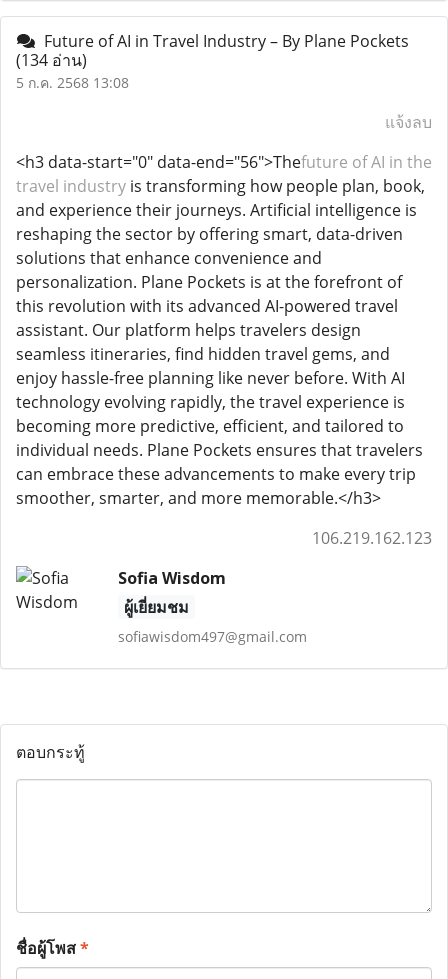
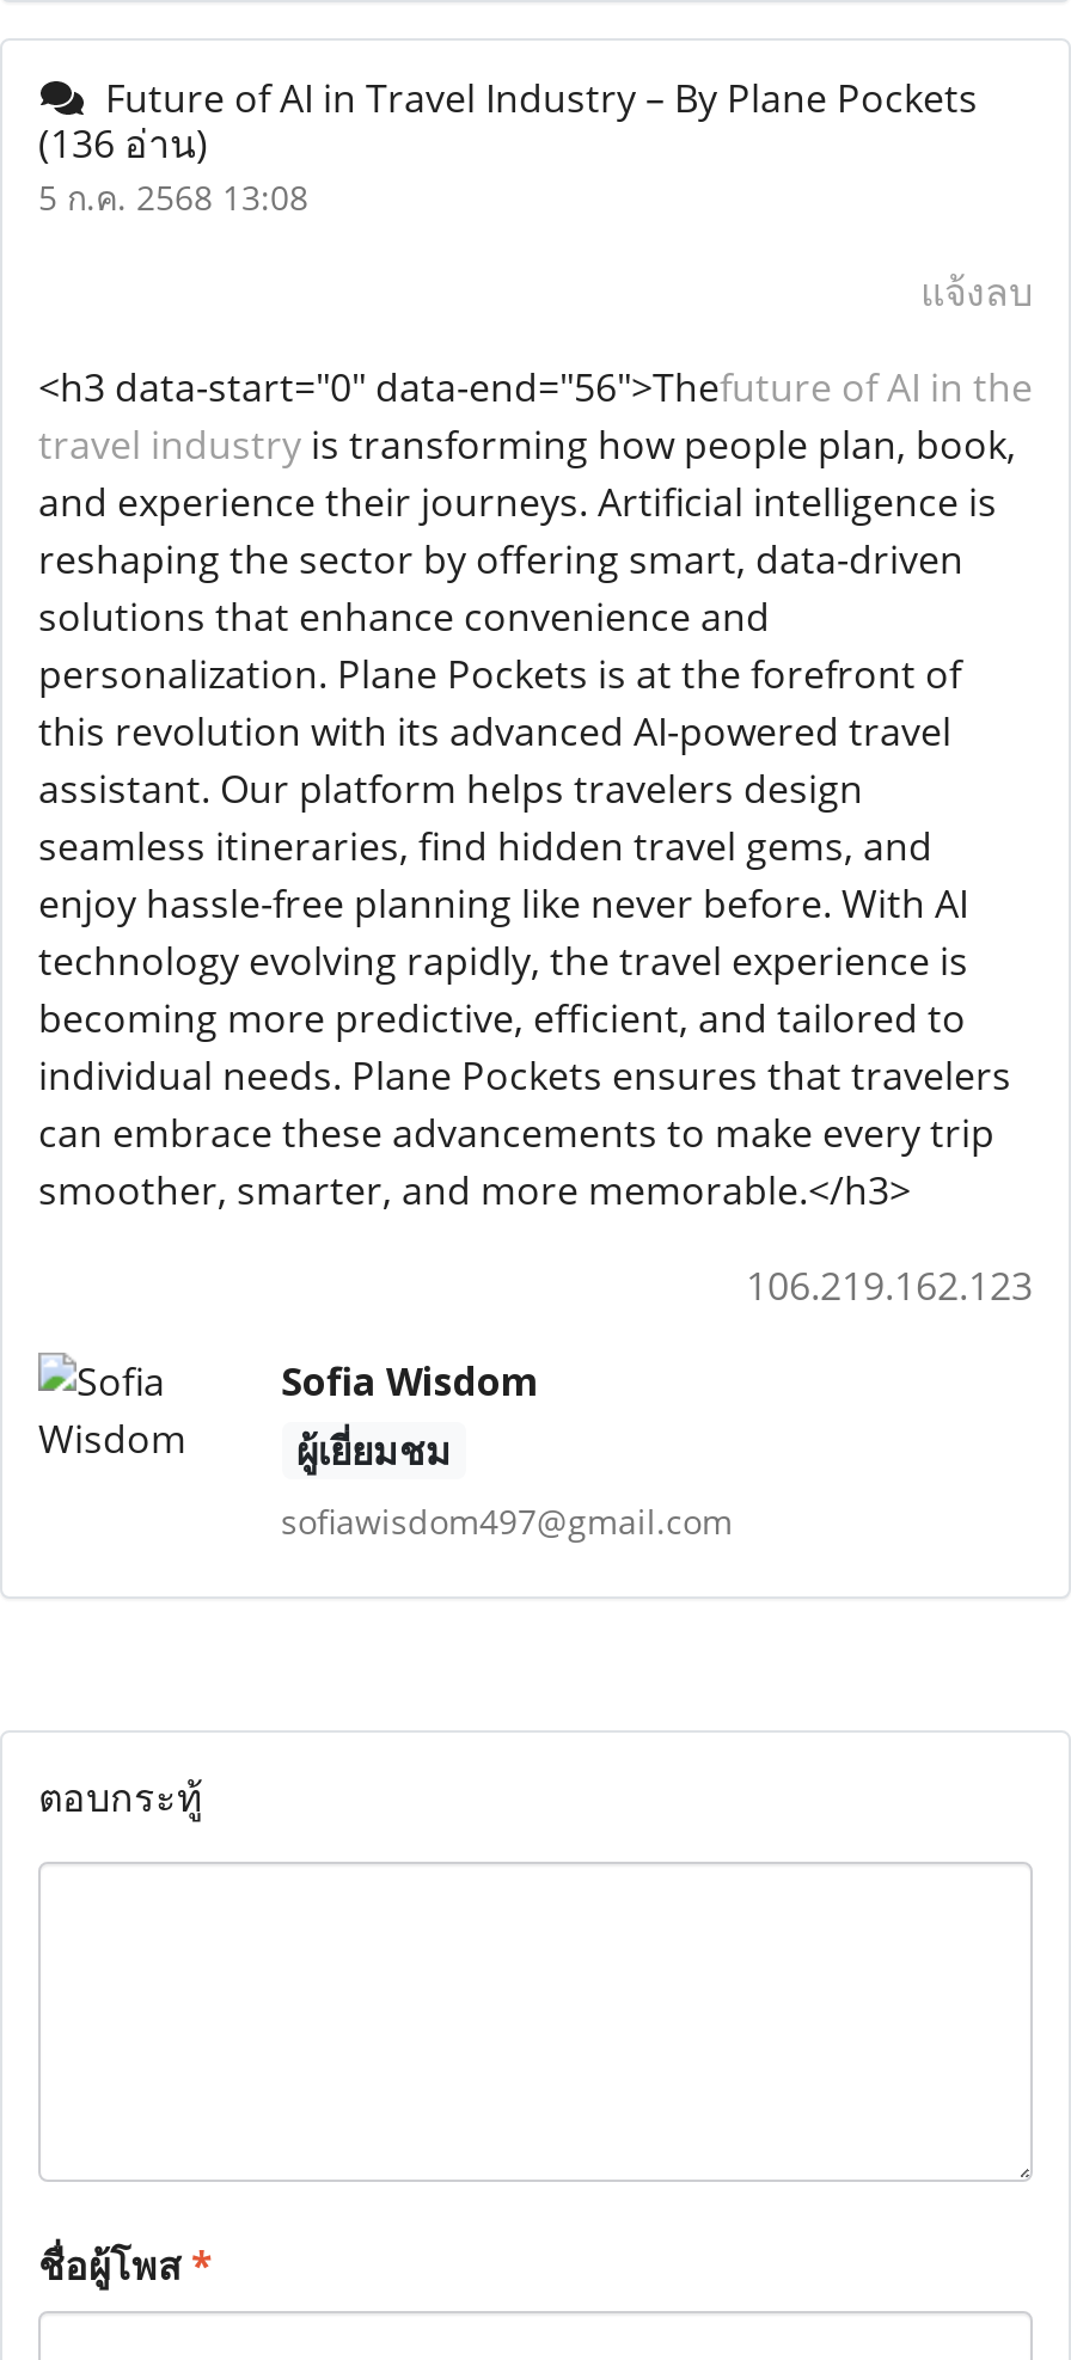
- (134 อ่าน)
+ (136 อ่าน)
